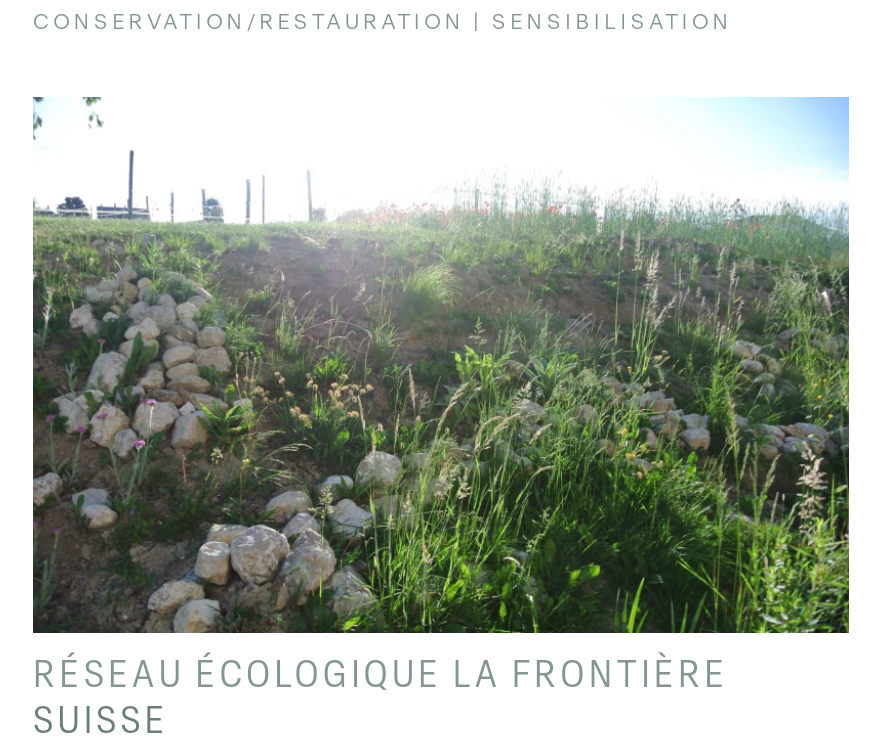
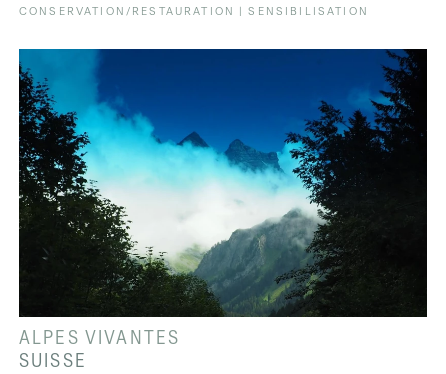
- [image]
- RÉSEAU ÉCOLOGIQUE LA FRONTIÈRE
+ [image]
+ ALPES VIVANTES
